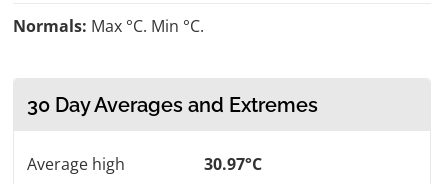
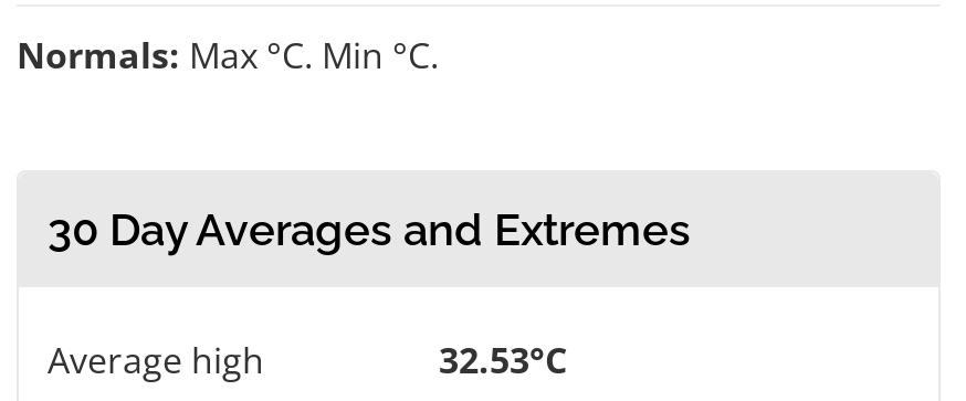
- 30.97°C
+ 32.53°C
